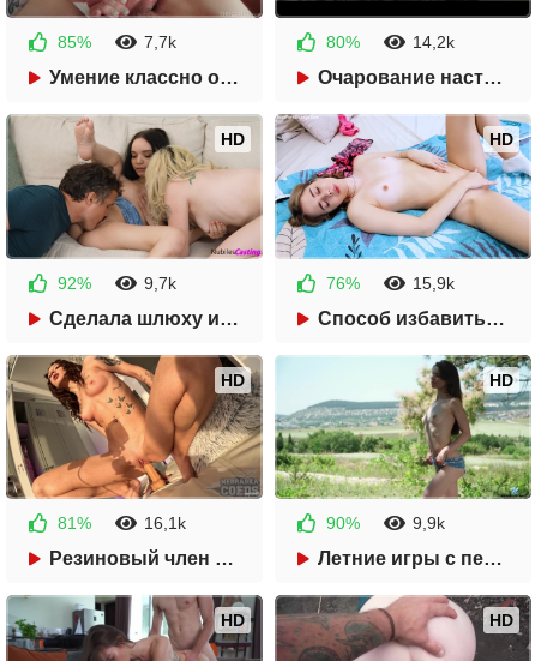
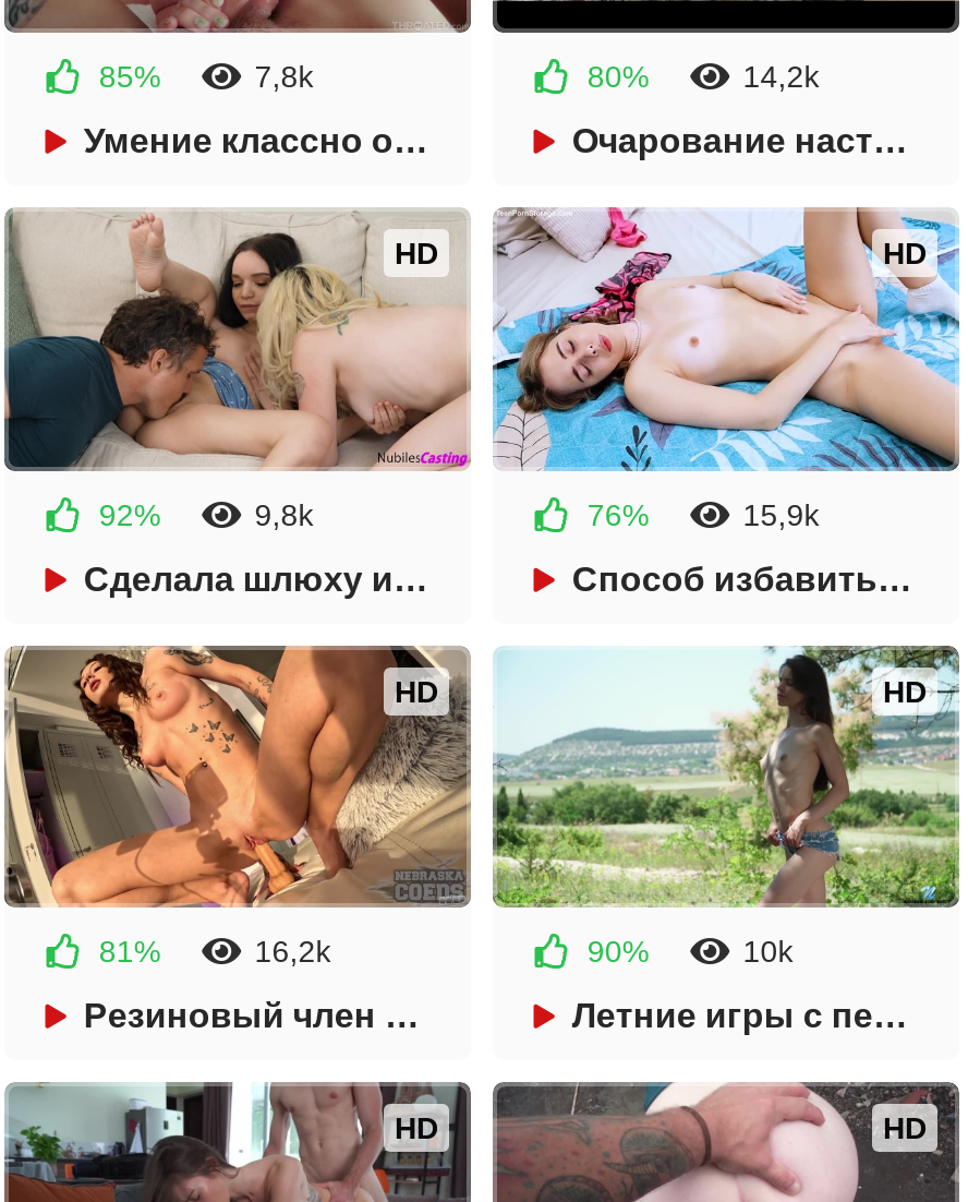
- 7,7k
+ 7,8k

- 9,7k
+ 9,8k

- 16,1k
+ 16,2k

- 9,9k
+ 10k
